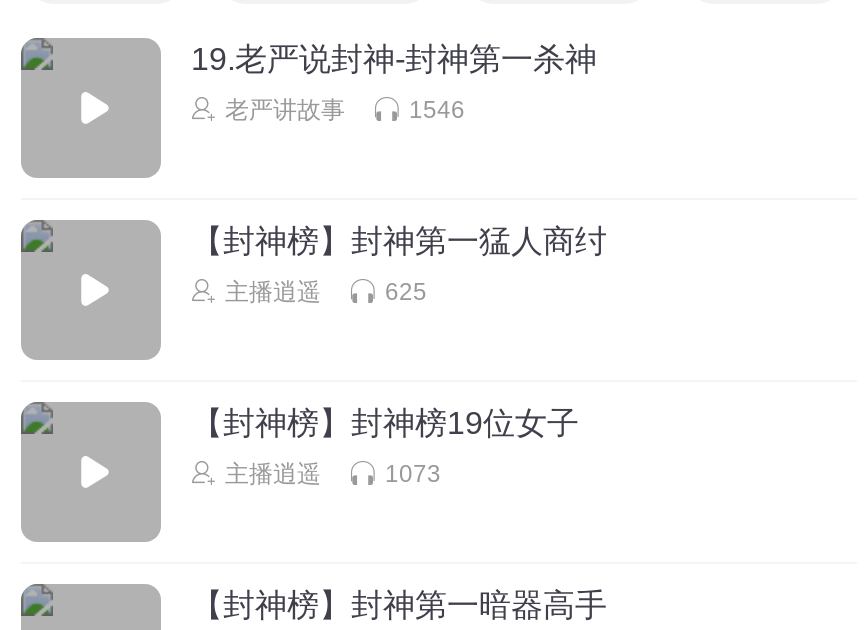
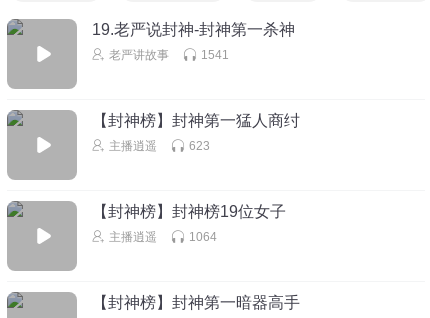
- 1546
+ 1541

- 625
+ 623

- 1073
+ 1064
